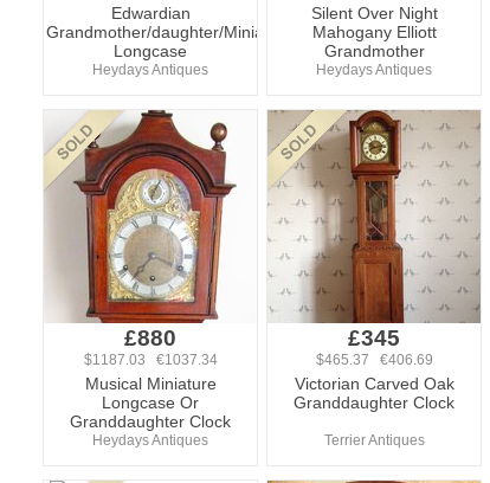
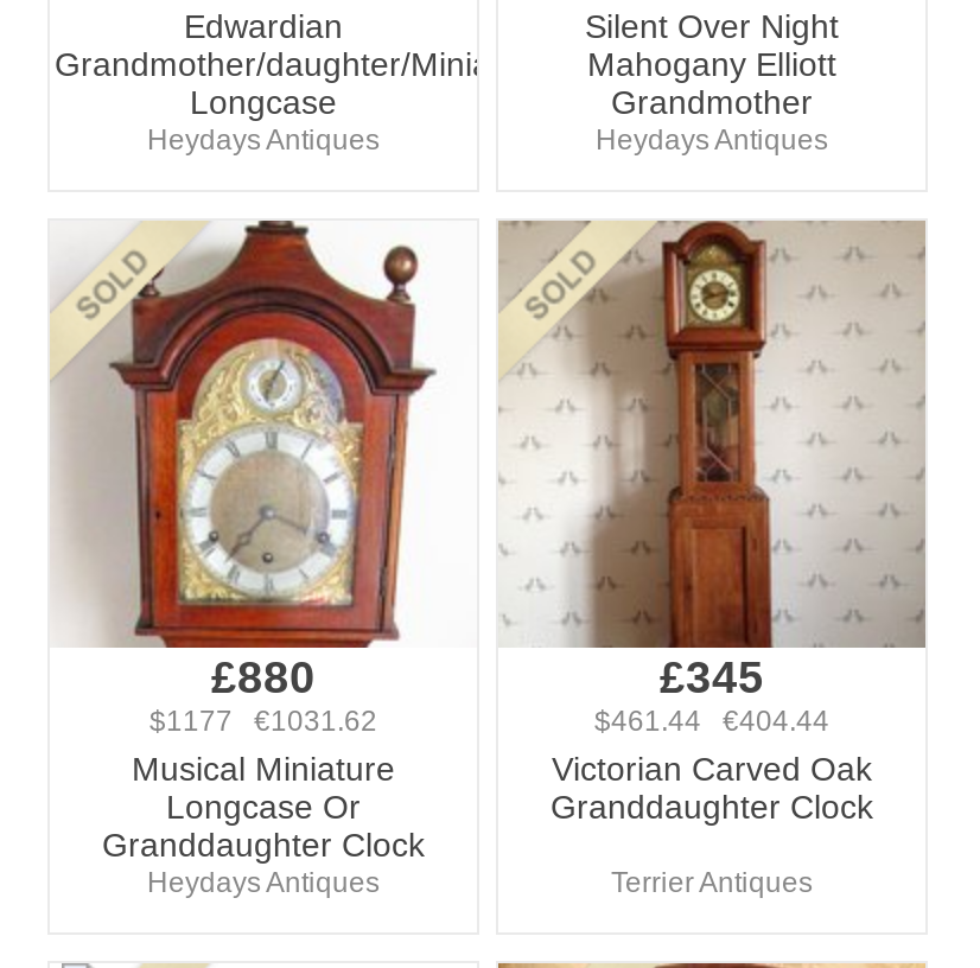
- $1187.03 €1037.34
+ $1177 €1031.62

- $465.37 €406.69
+ $461.44 €404.44
